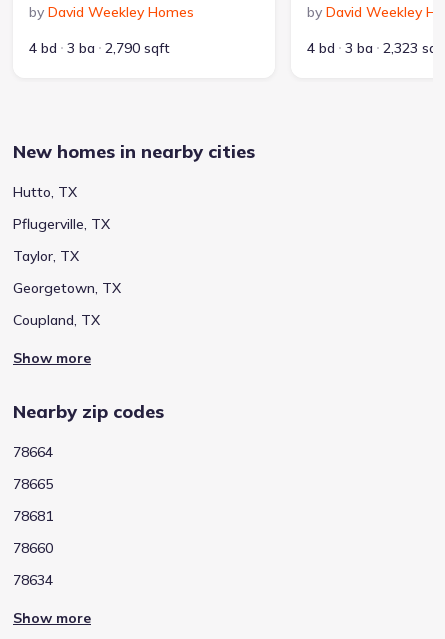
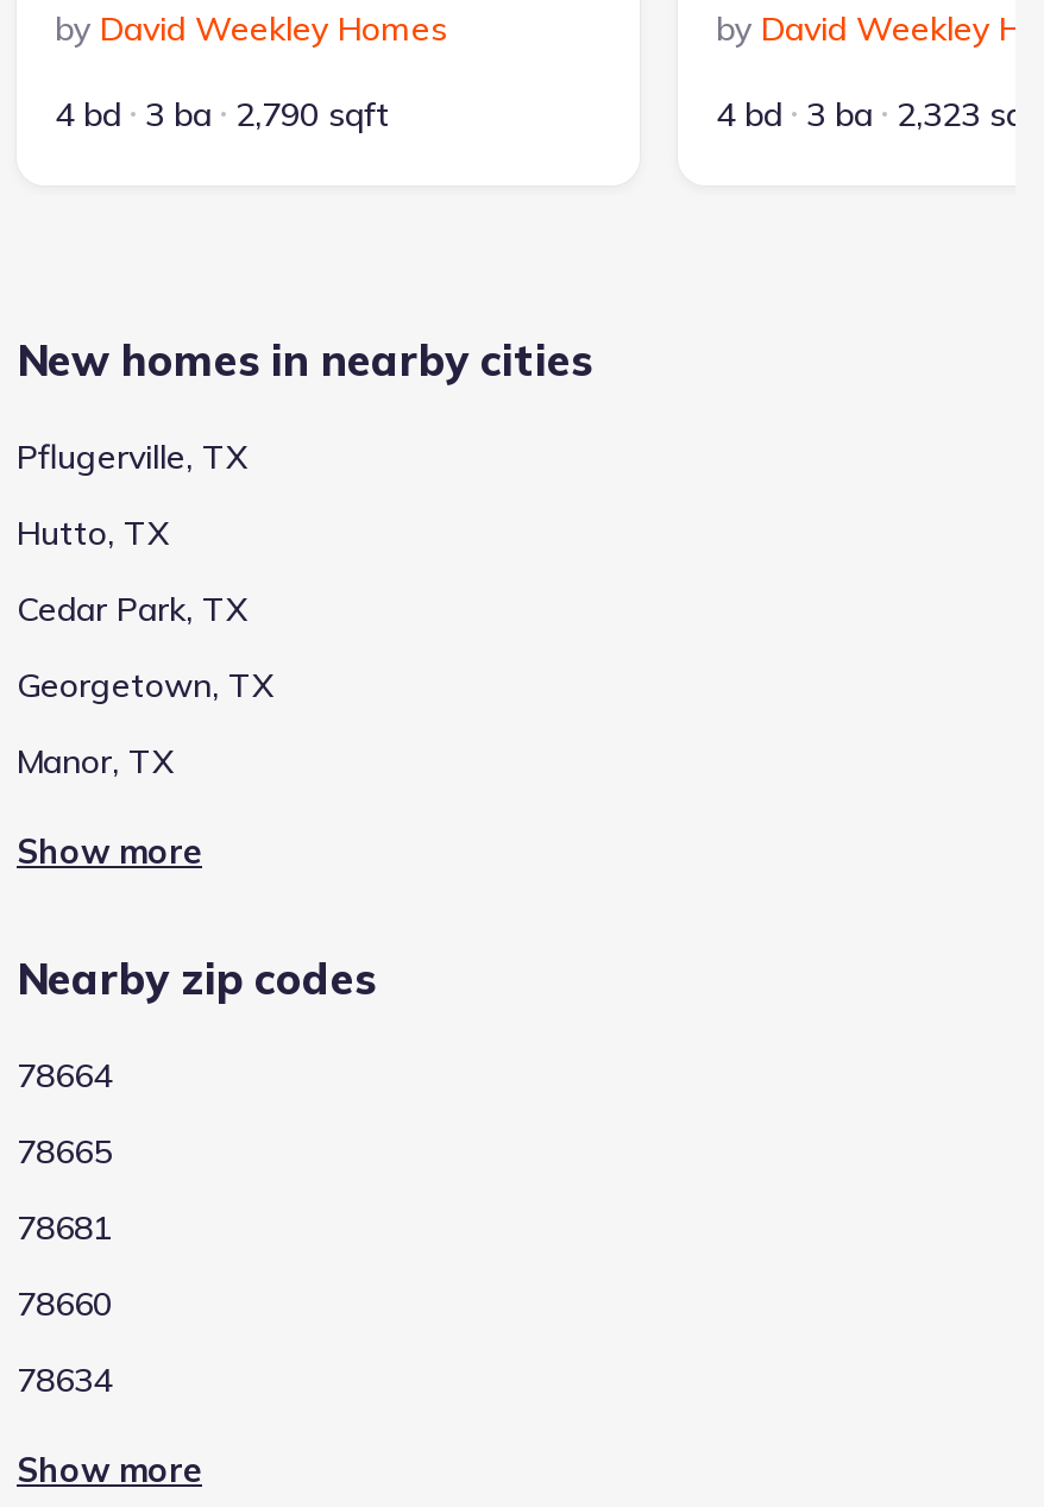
moved down: Hutto, TX

moved up: Pflugerville, TX

- Taylor, TX
+ Cedar Park, TX

- Coupland, TX
+ Manor, TX
